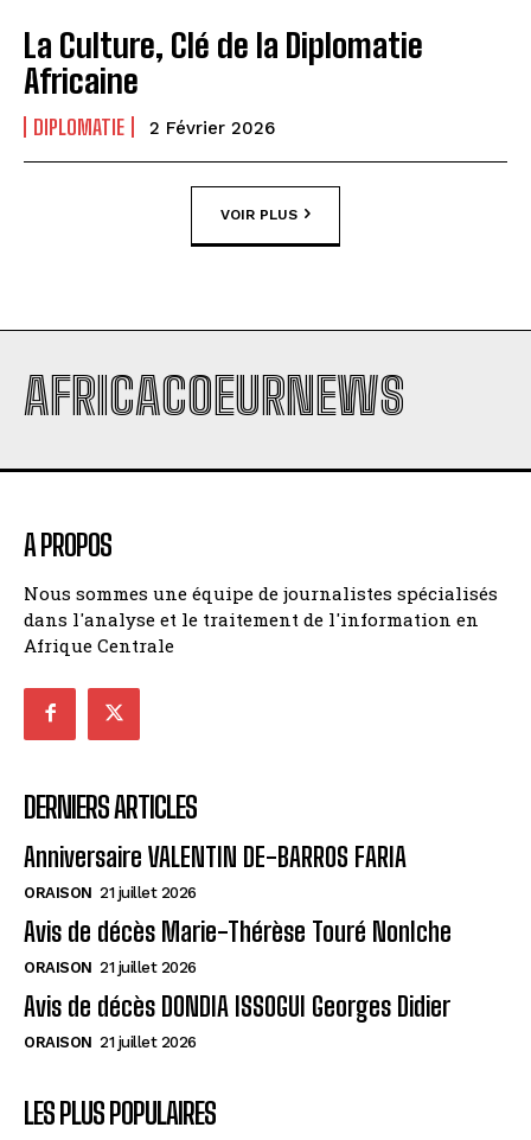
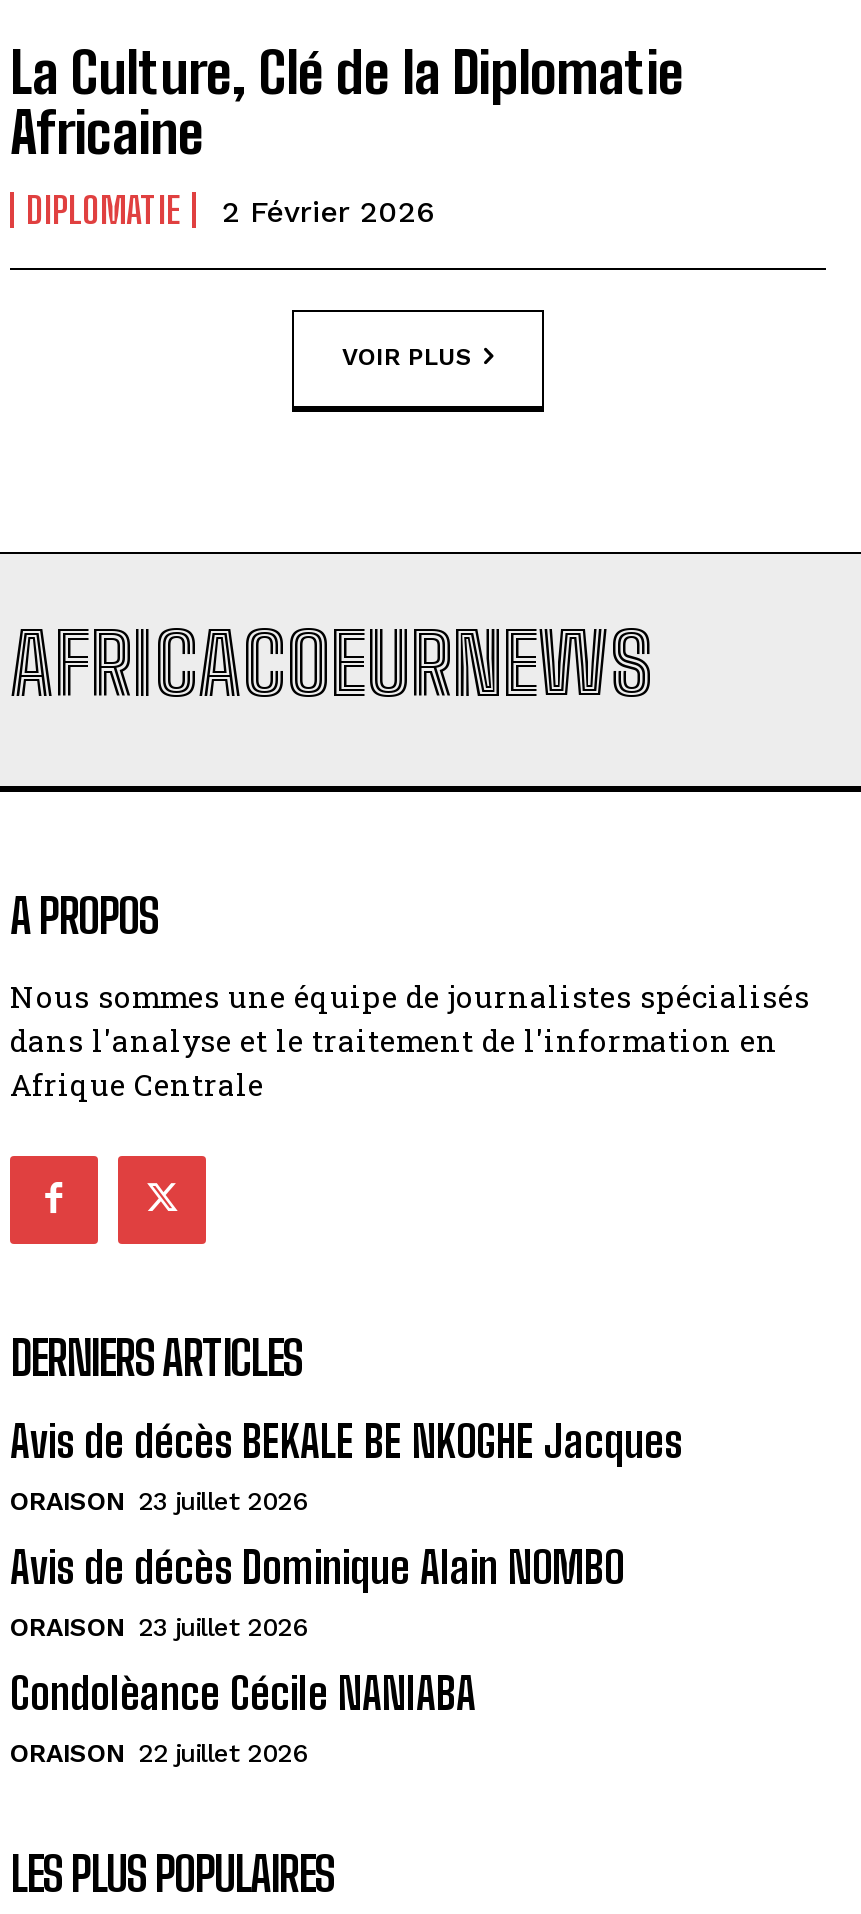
- Anniversaire VALENTIN DE-BARROS FARIA
- ORAISON 21 juillet 2026
- Avis de décès Marie-Thérèse Touré Nonlche
- ORAISON 21 juillet 2026
- Avis de décès DONDIA ISSOGUI Georges Didier
- ORAISON 21 juillet 2026
+ Avis de décès BEKALE BE NKOGHE Jacques
+ ORAISON 23 juillet 2026
+ Avis de décès Dominique Alain NOMBO
+ ORAISON 23 juillet 2026
+ Condolèance Cécile NANIABA
+ ORAISON 22 juillet 2026
